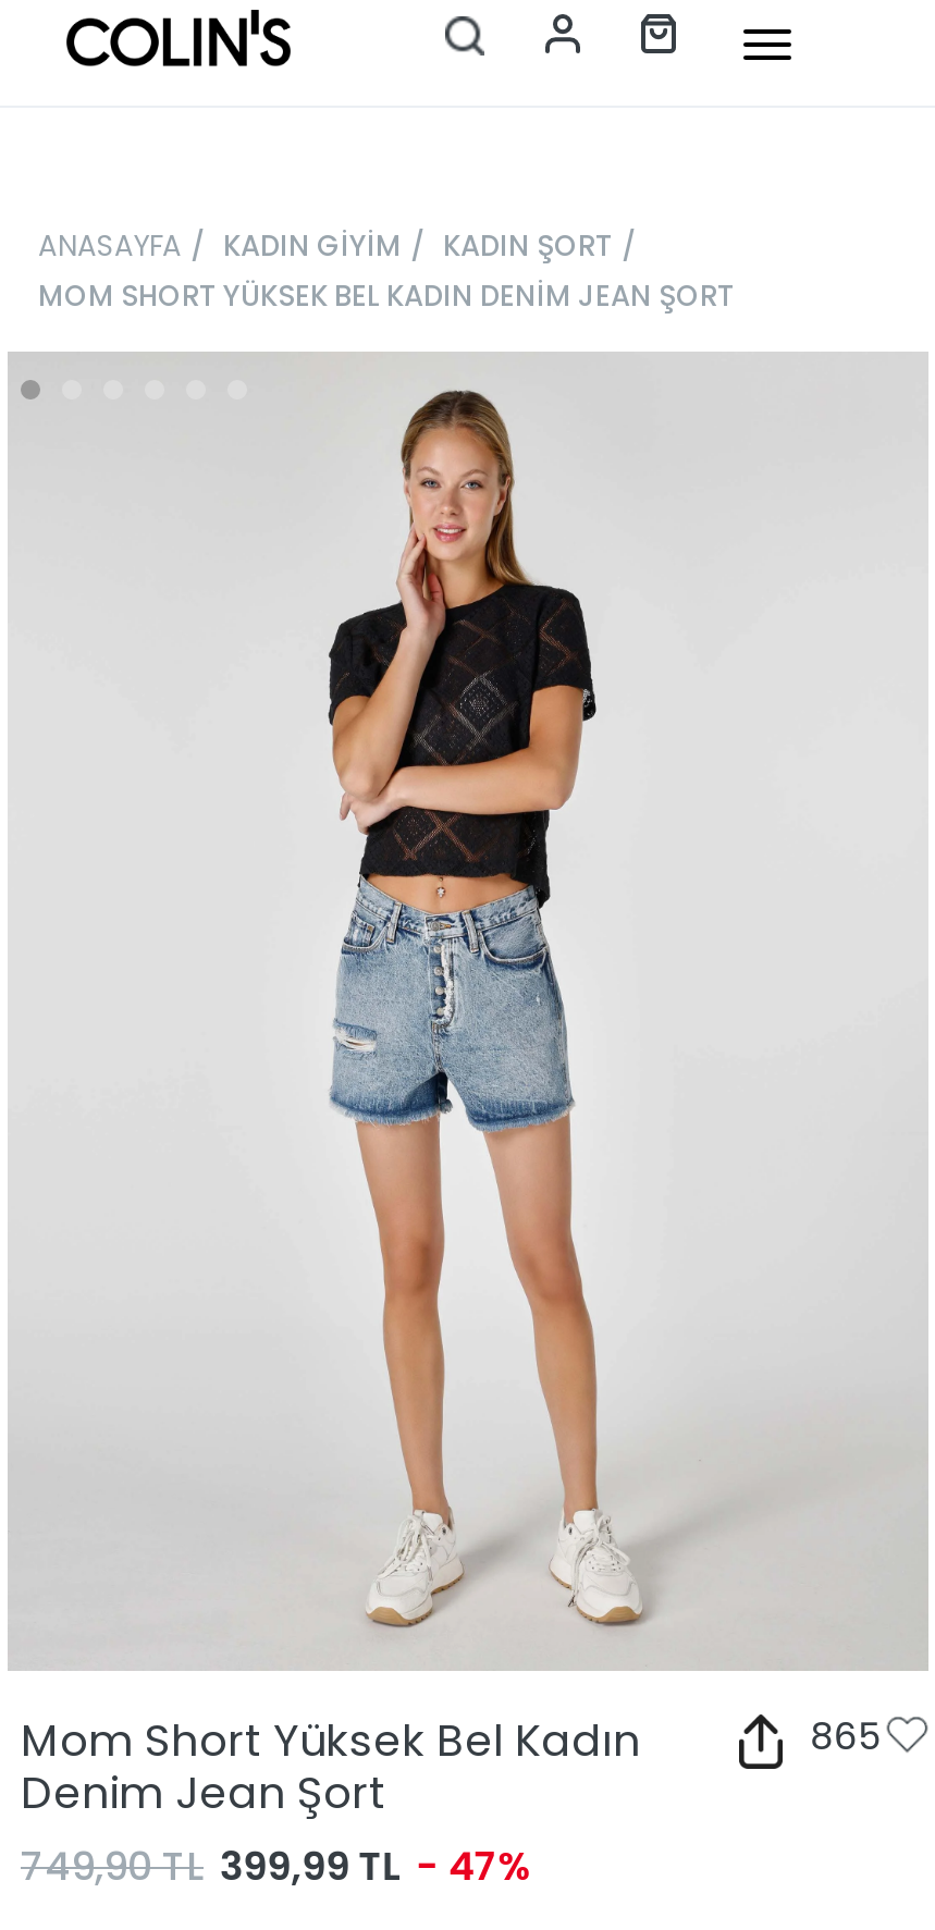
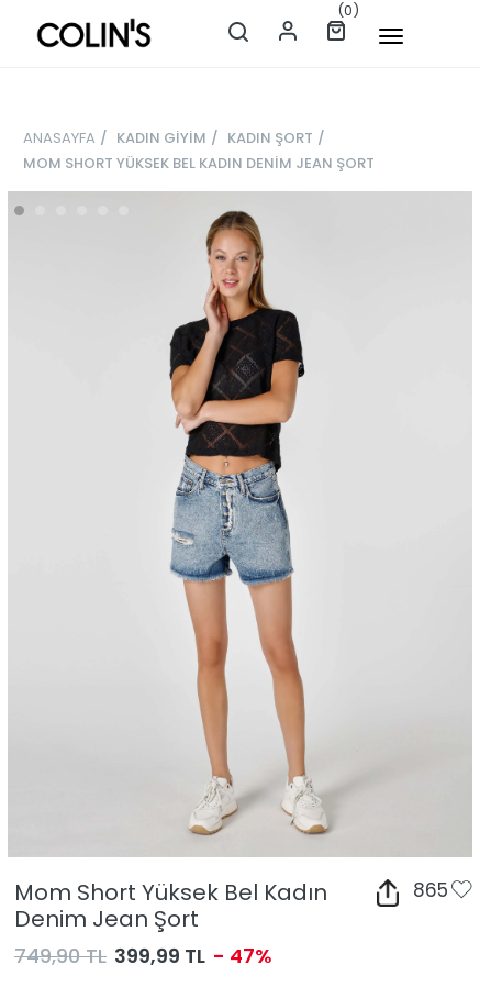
+ (0)
